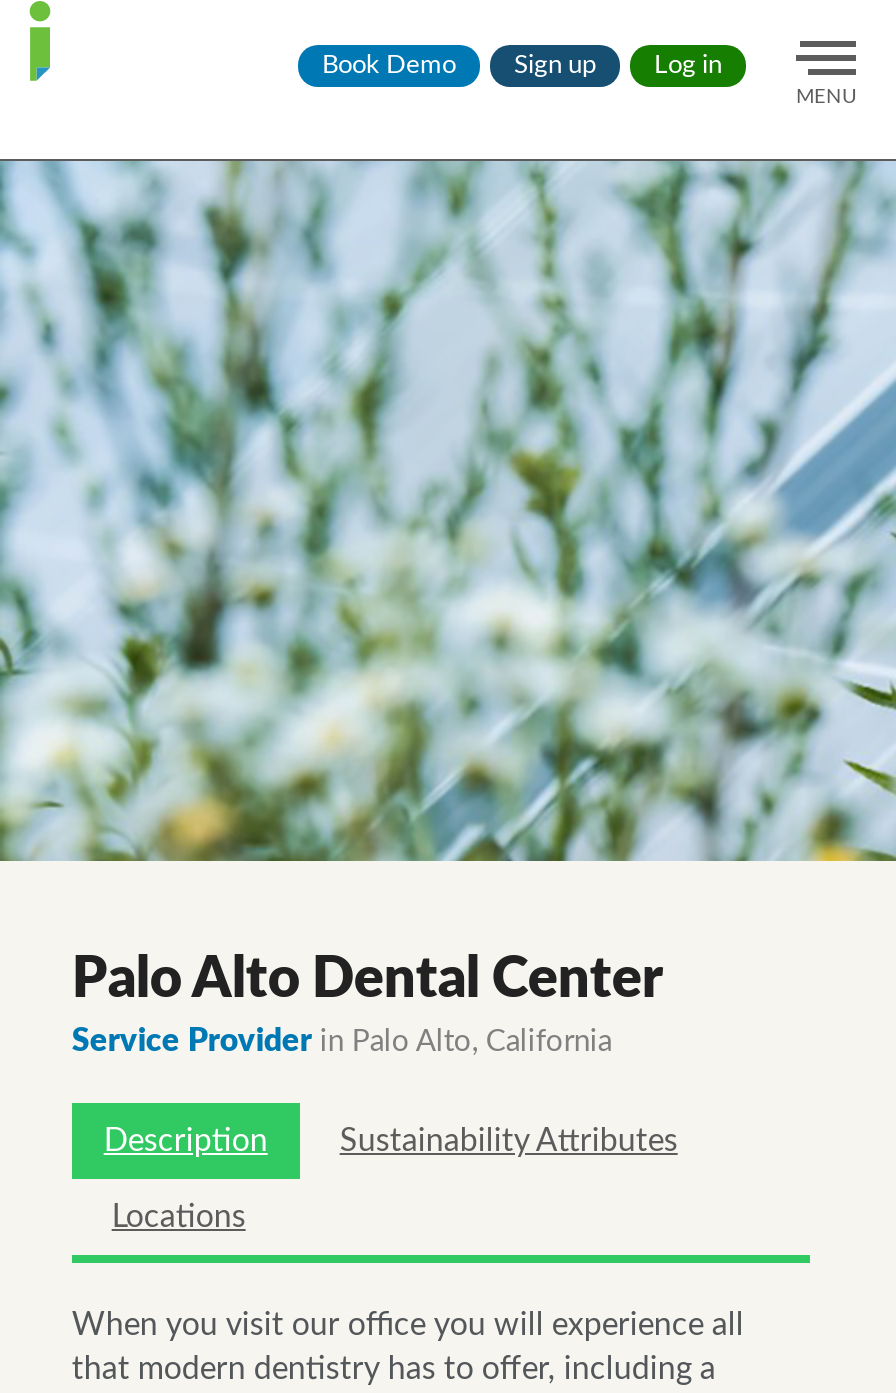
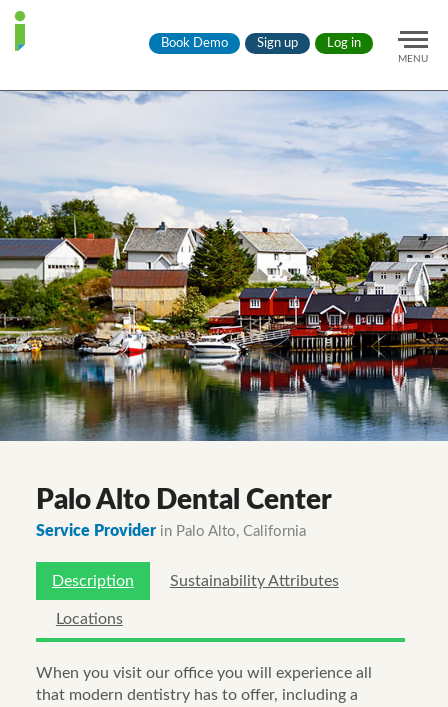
- [image]
+ [image]
